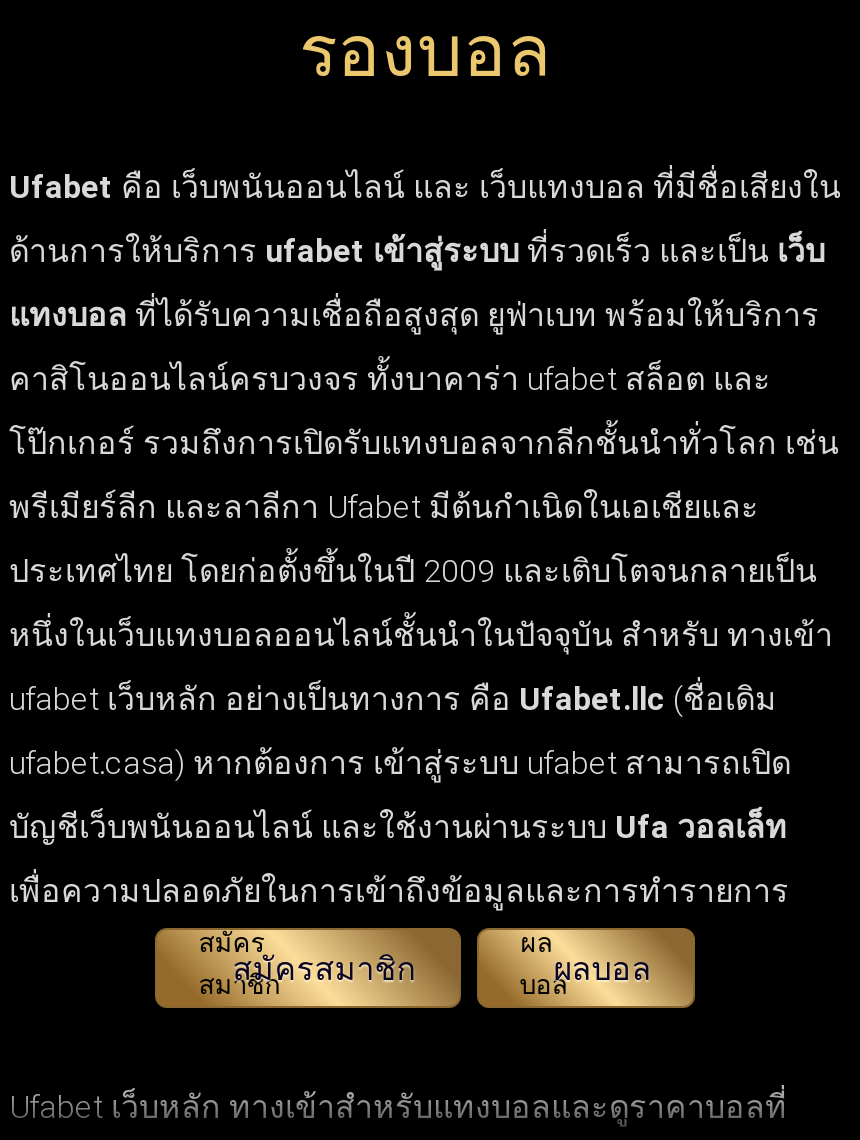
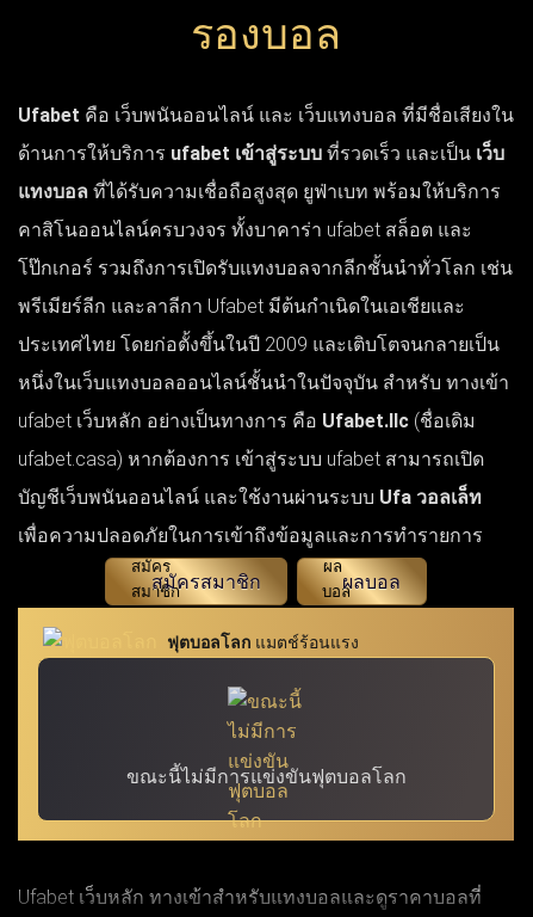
+ [image]
+ ฟุตบอลโลก แมตช์ร้อนแรง

+ ขณะนี้ไม่มีการแข่งขันฟุตบอลโลก
